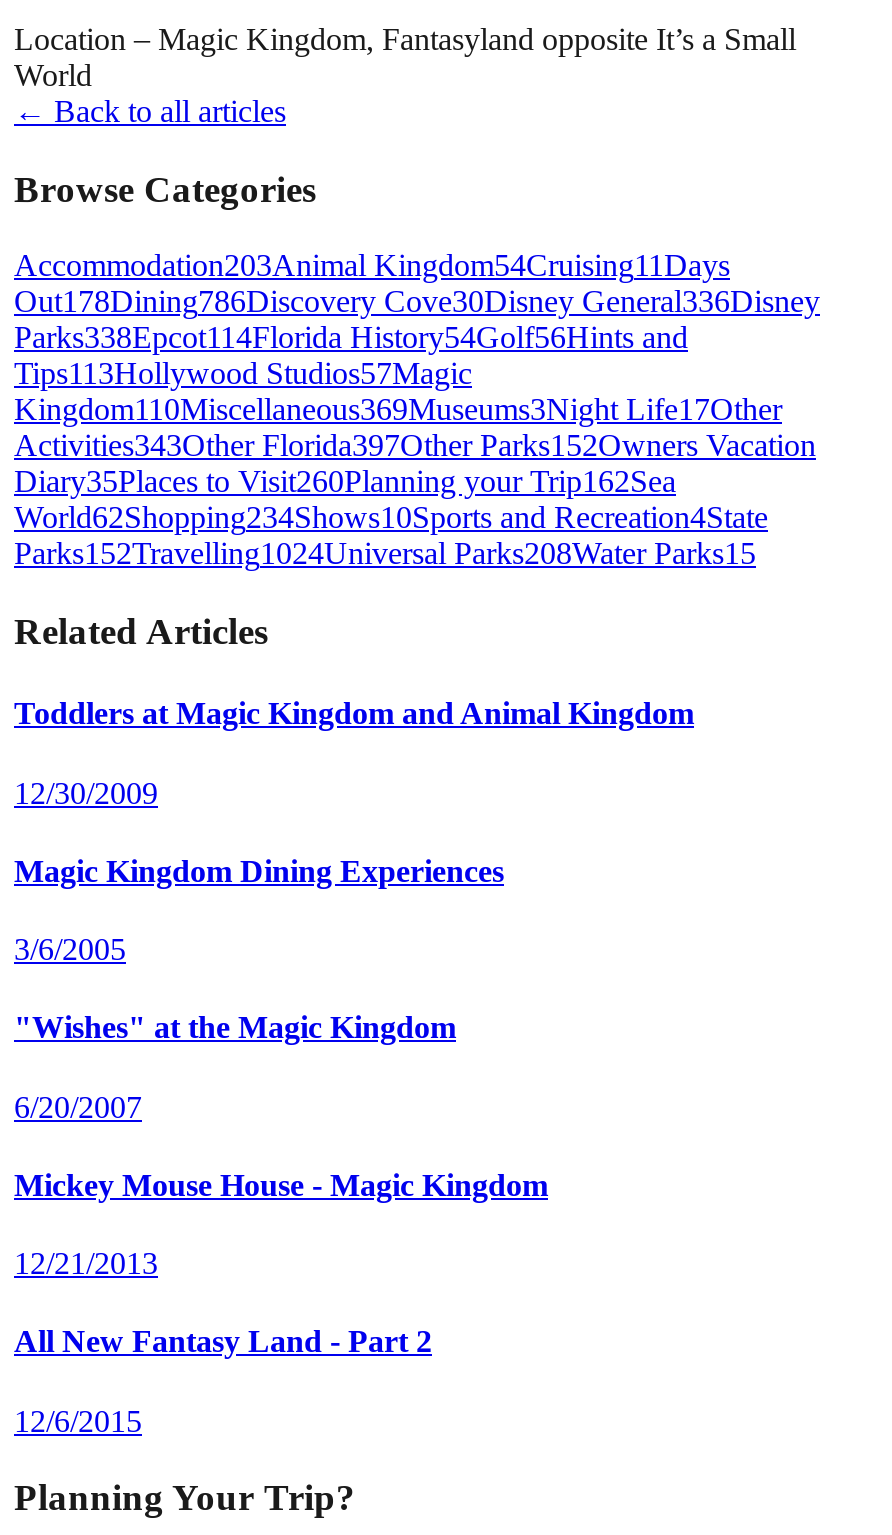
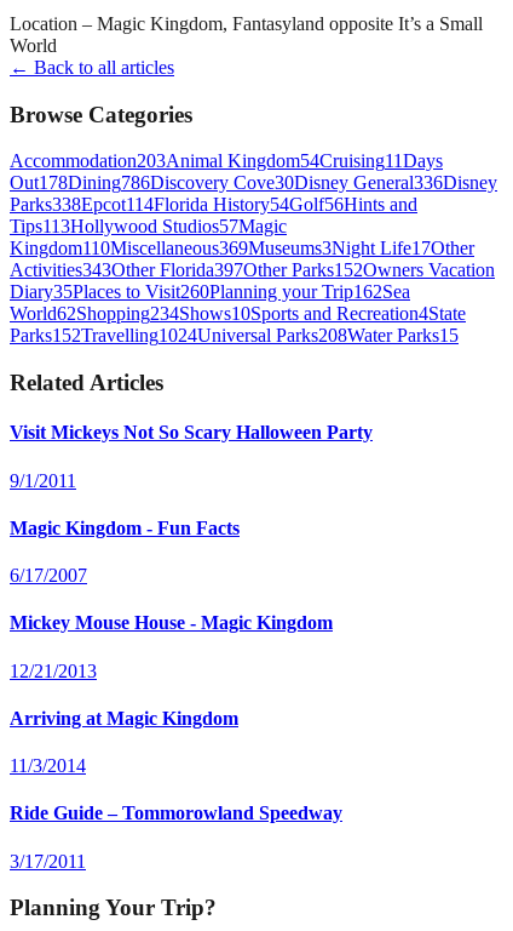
- Toddlers at Magic Kingdom and Animal Kingdom
- 12/30/2009
- Magic Kingdom Dining Experiences
- 3/6/2005
- "Wishes" at the Magic Kingdom
- 6/20/2007
+ Visit Mickeys Not So Scary Halloween Party
+ 9/1/2011
+ Magic Kingdom - Fun Facts
+ 6/17/2007

moved up: Mickey Mouse House - Magic Kingdom | 12/21/2013

- All New Fantasy Land - Part 2
- 12/6/2015
+ Arriving at Magic Kingdom
+ 11/3/2014
+ Ride Guide – Tommorowland Speedway
+ 3/17/2011
